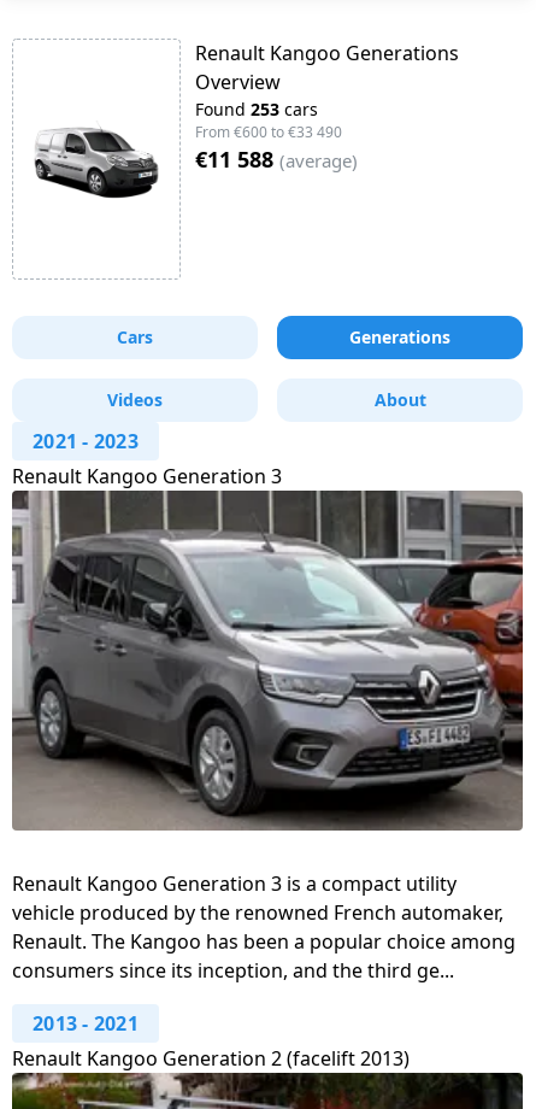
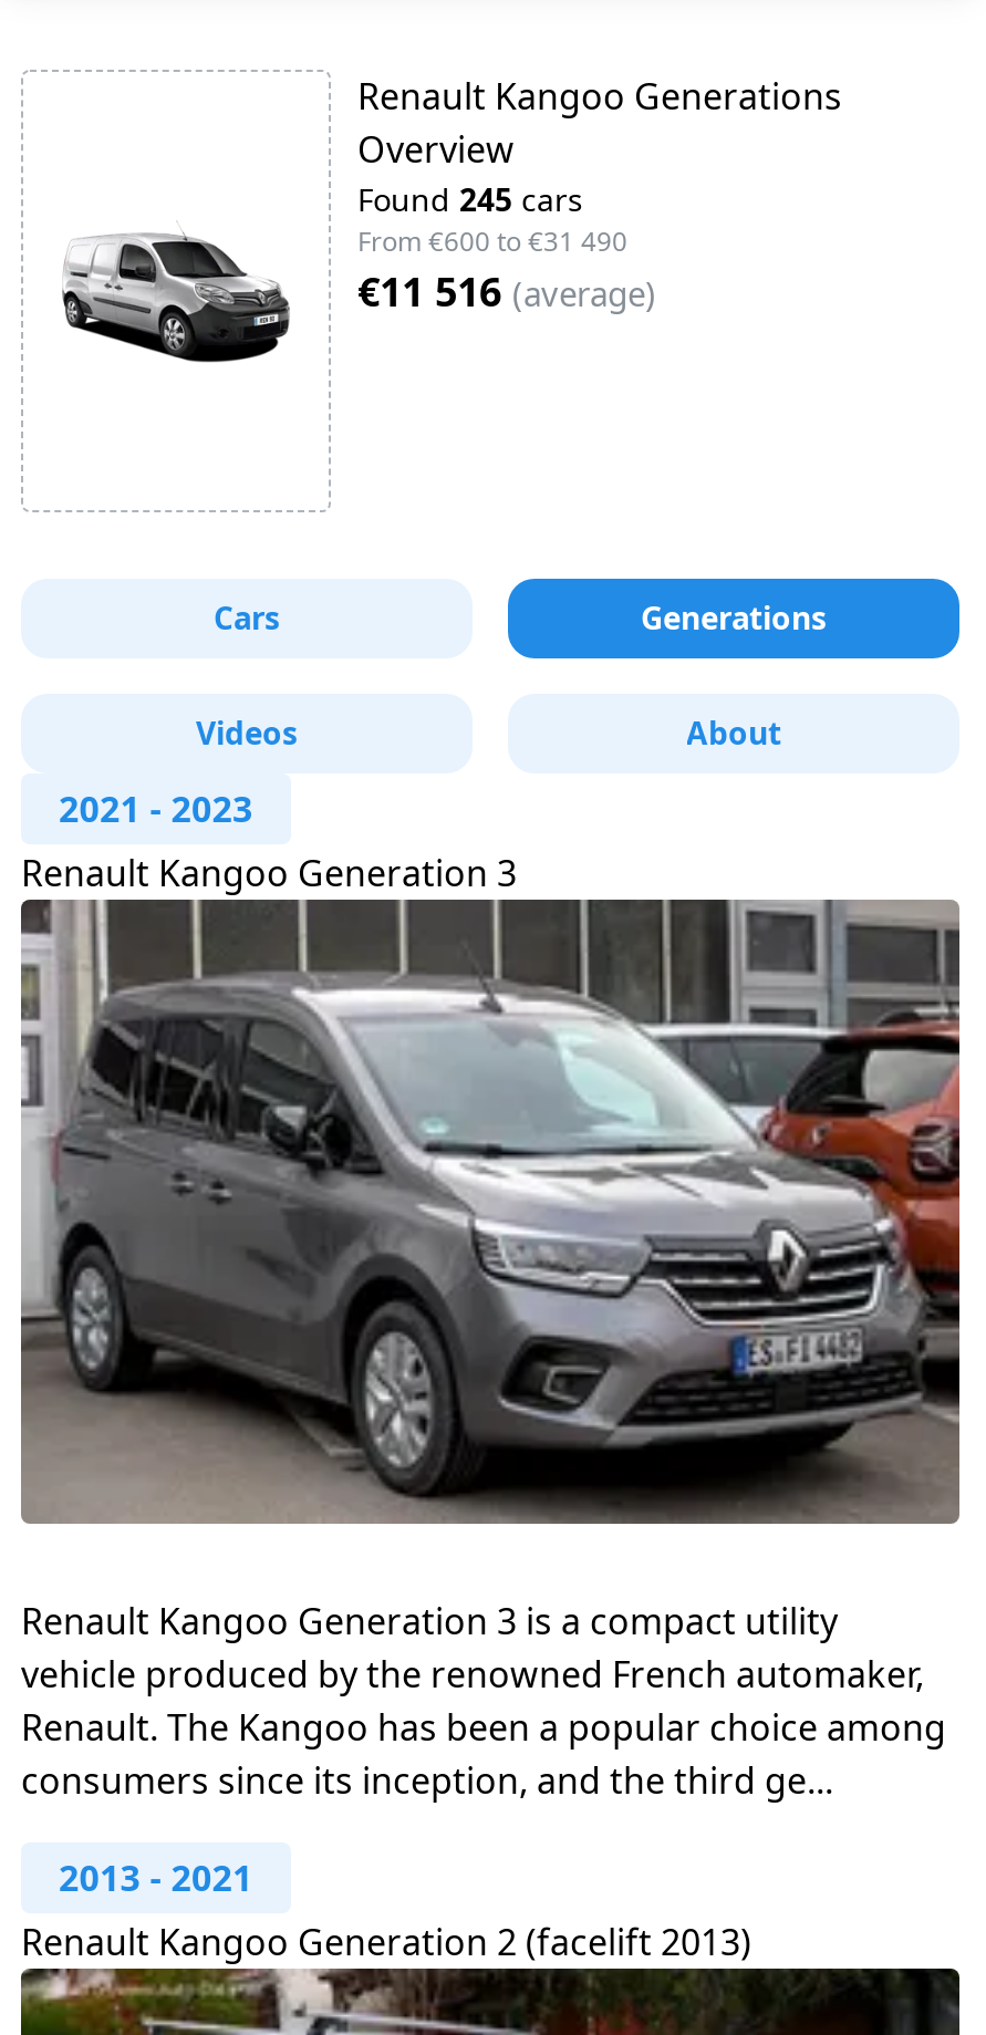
- Found 253 cars
+ Found 245 cars

- From €600 to €33 490
+ From €600 to €31 490

- €11 588 (average)
+ €11 516 (average)
